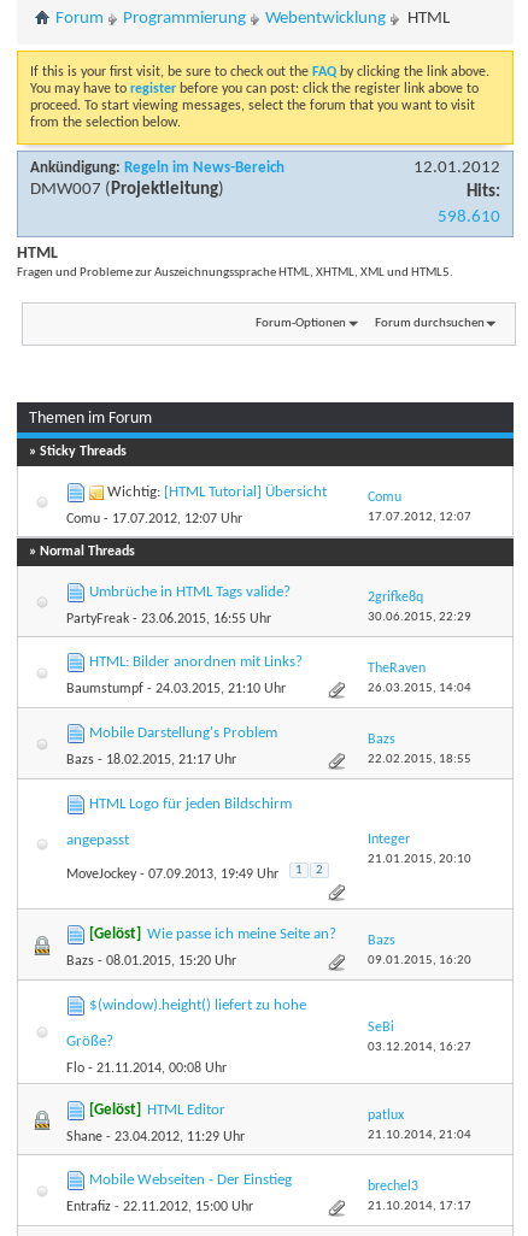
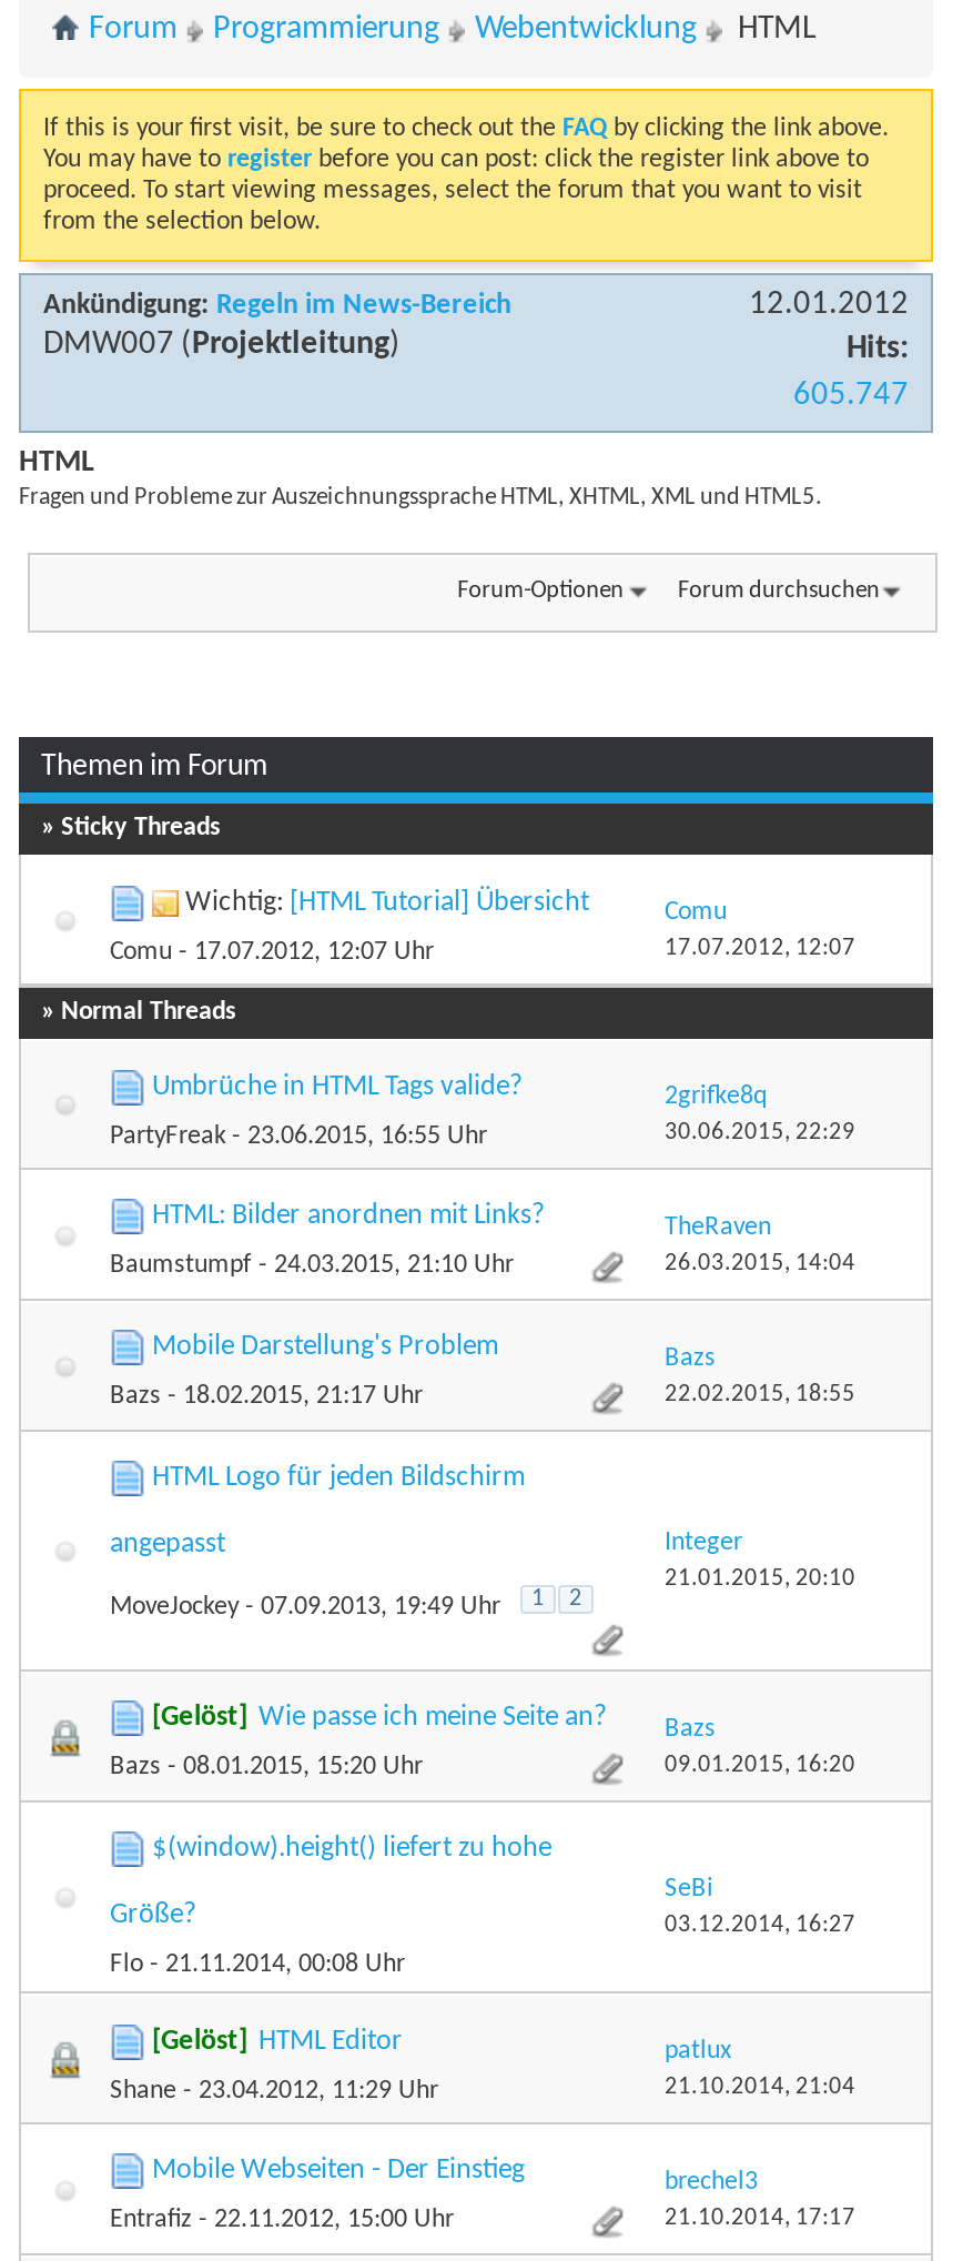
- 598.610
+ 605.747
